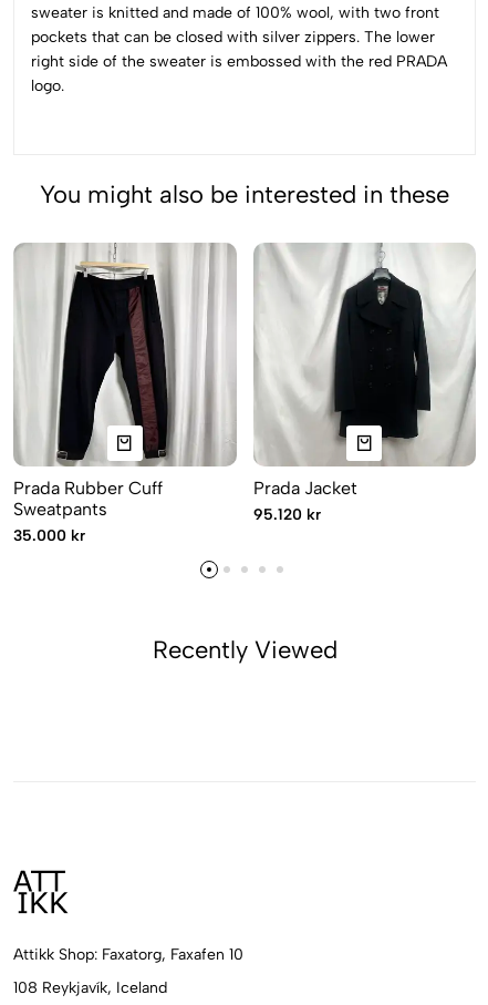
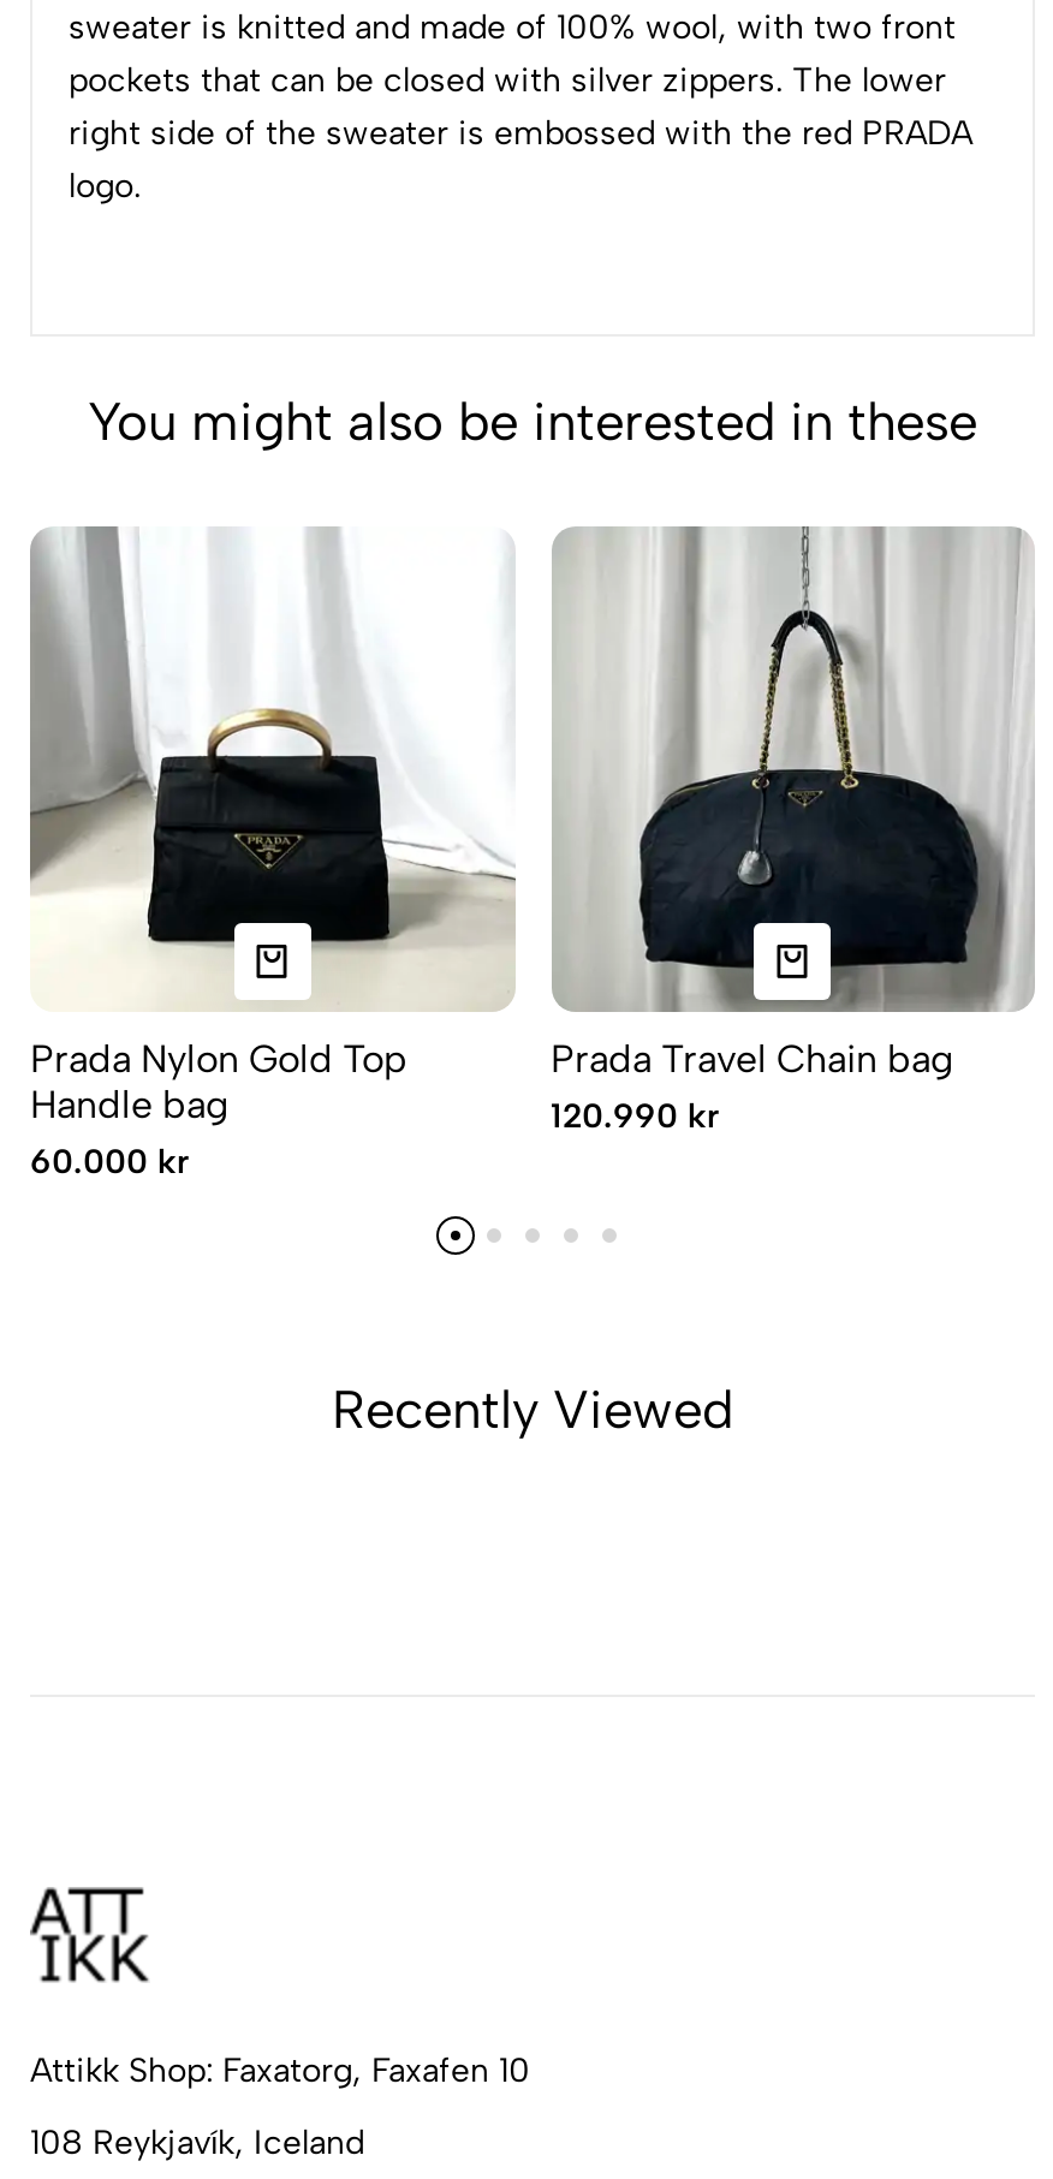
- [image]
- Prada Rubber Cuff
- Sweatpants
- 35.000 kr
+ [image]
+ Prada Nylon Gold Top
+ Handle bag
+ 60.000 kr

- [image]
- Prada Jacket
- 95.120 kr
+ [image]
+ Prada Travel Chain bag
+ 120.990 kr
